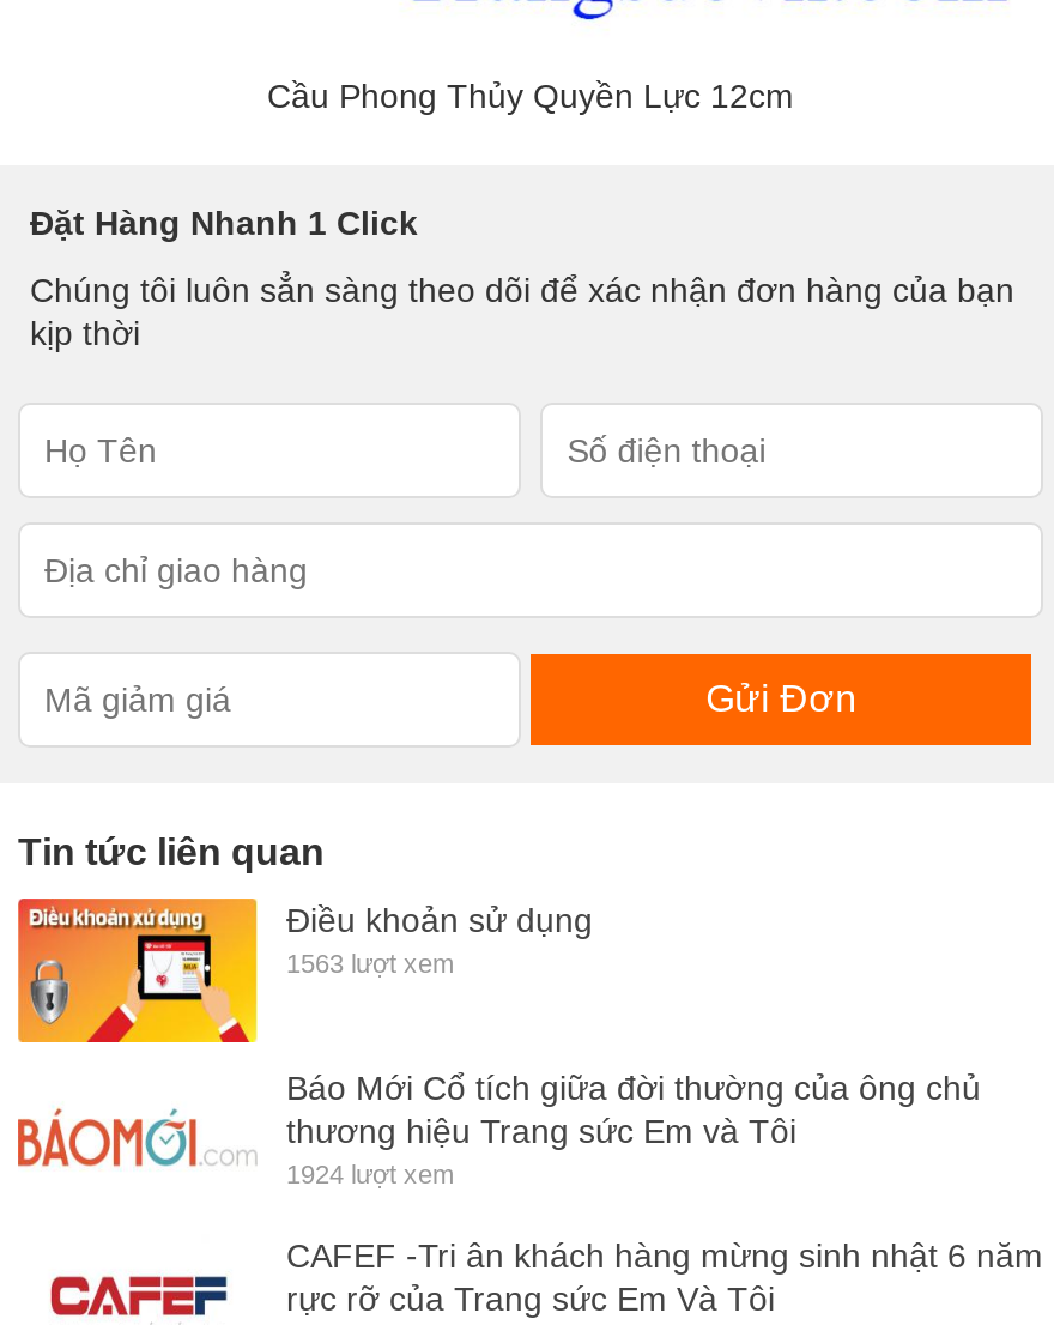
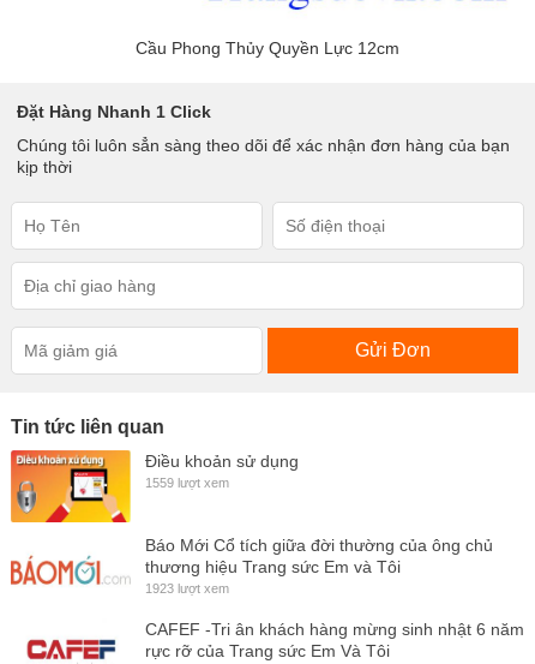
- 1563 lượt xem
+ 1559 lượt xem

- 1924 lượt xem
+ 1923 lượt xem
